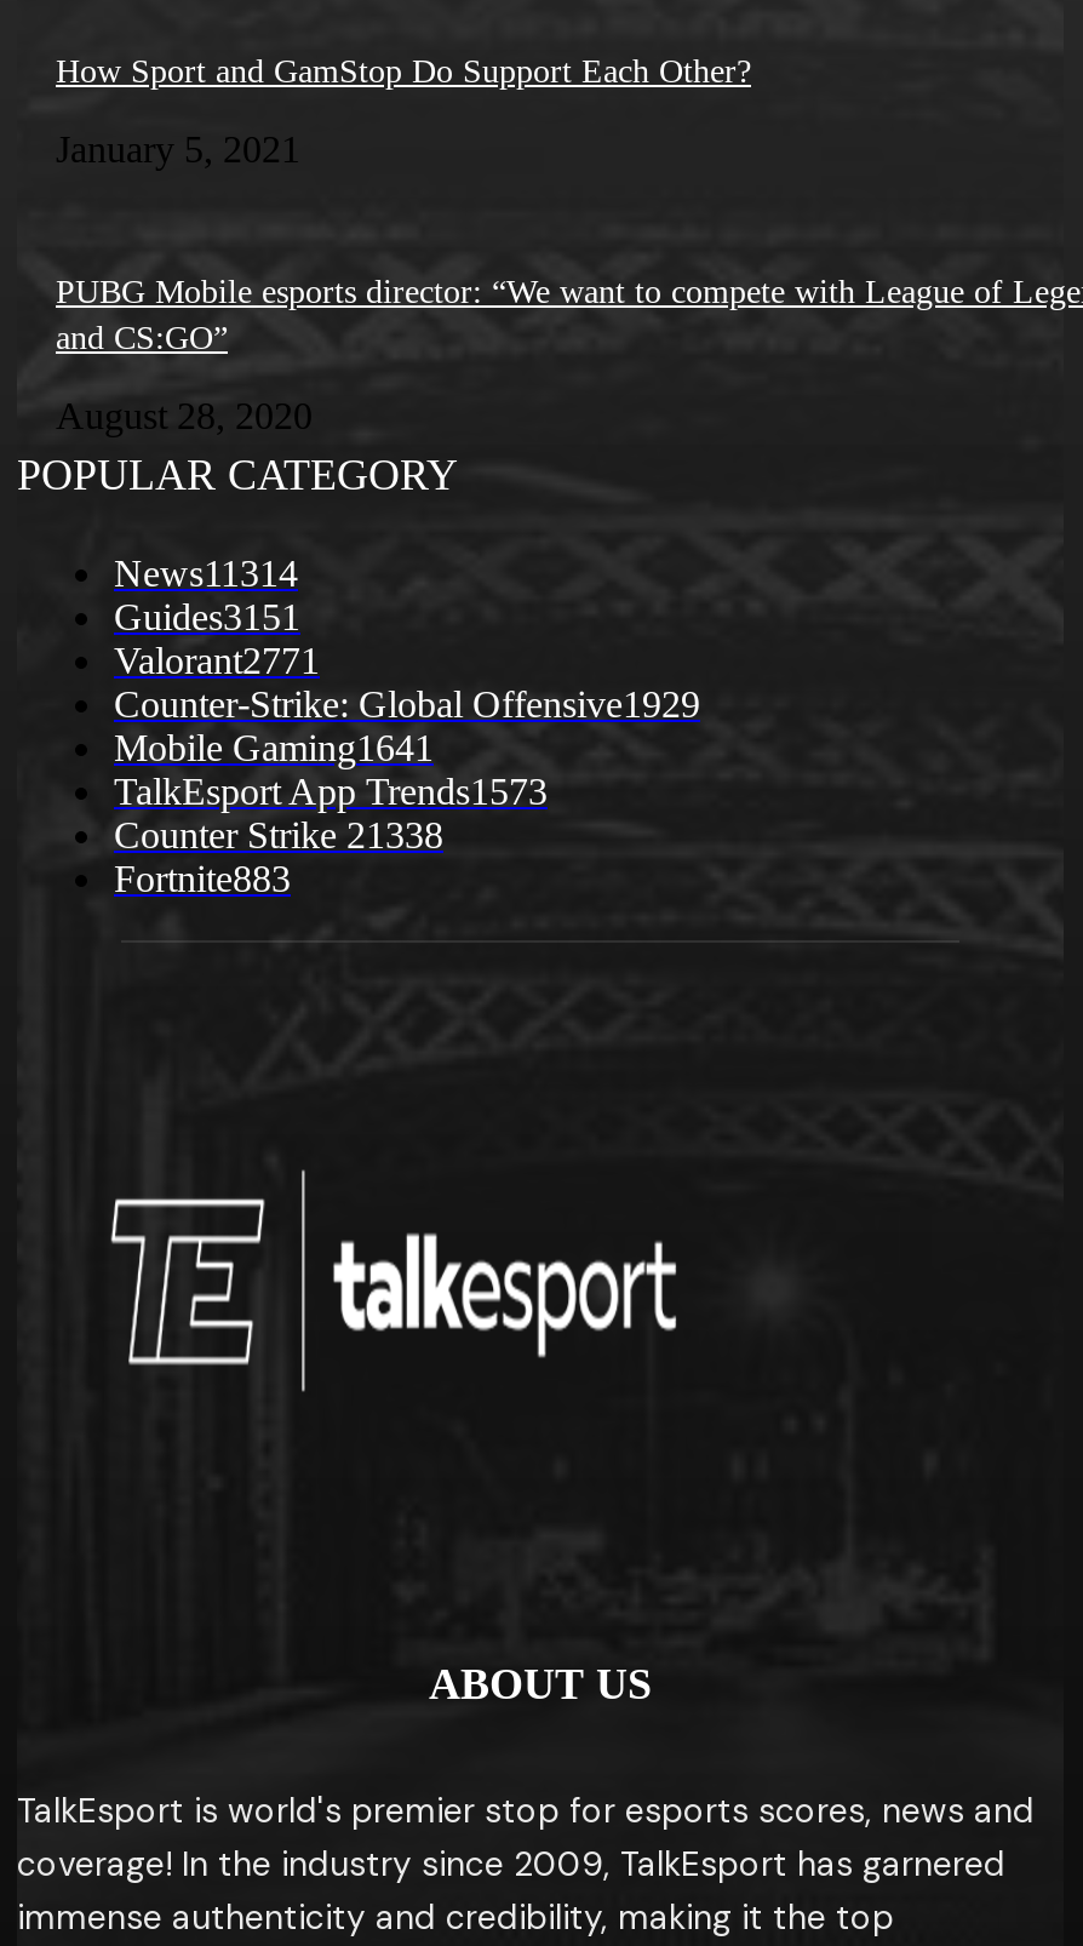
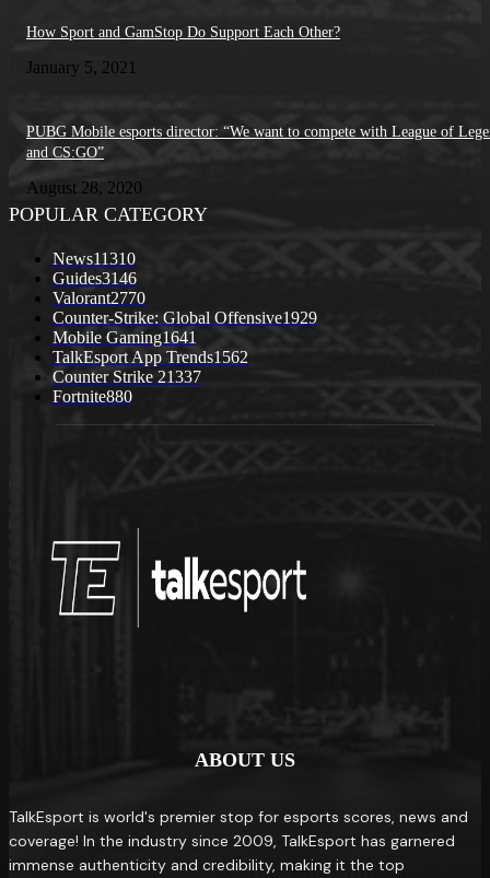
- News11314
+ News11310

- Guides3151
+ Guides3146

- Valorant2771
+ Valorant2770

- TalkEsport App Trends1573
+ TalkEsport App Trends1562

- Counter Strike 21338
+ Counter Strike 21337

- Fortnite883
+ Fortnite880
